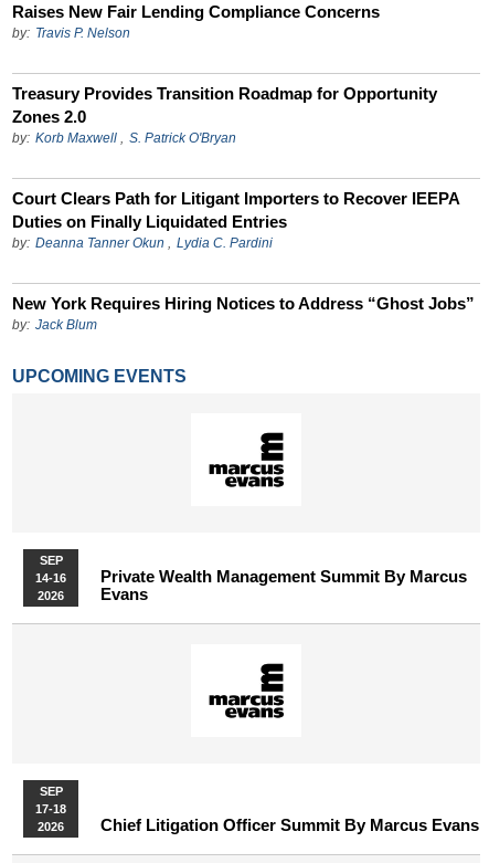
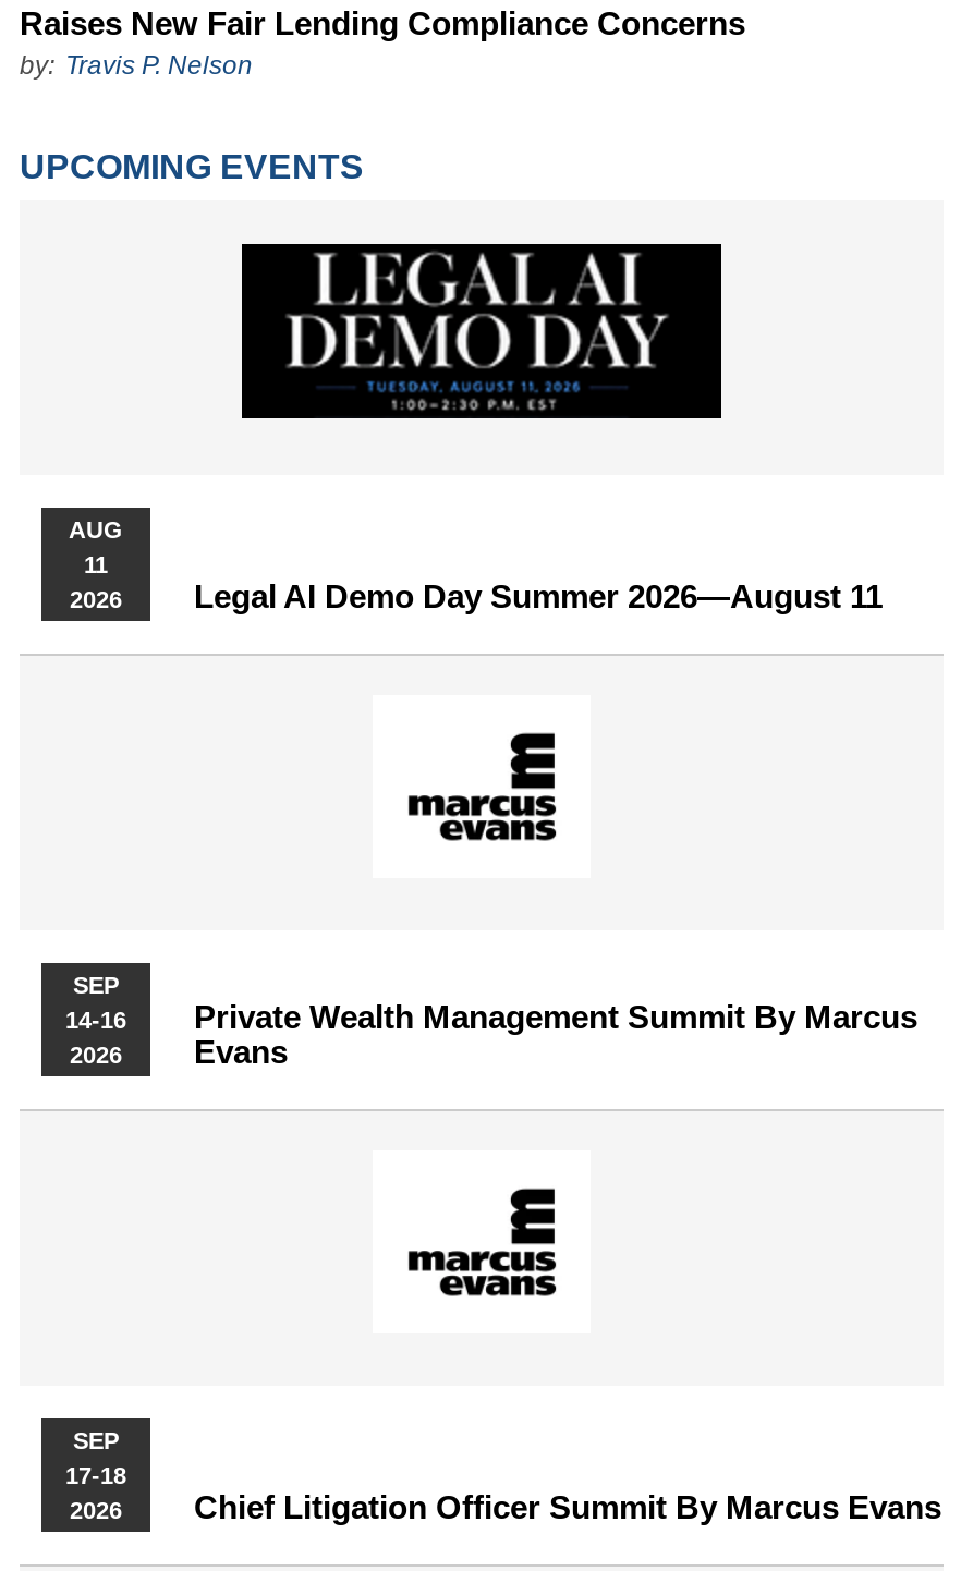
- Treasury Provides Transition Roadmap for Opportunity
- Zones 2.0
- by: Korb Maxwell, S. Patrick O'Bryan
- Court Clears Path for Litigant Importers to Recover IEEPA
- Duties on Finally Liquidated Entries
- by: Deanna Tanner Okun, Lydia C. Pardini
- New York Requires Hiring Notices to Address “Ghost Jobs”
- by: Jack Blum

moved up: UPCOMING EVENTS

+ AUG
+ 11
+ 2026
+ Legal AI Demo Day Summer 2026—August 11

+ [image]
